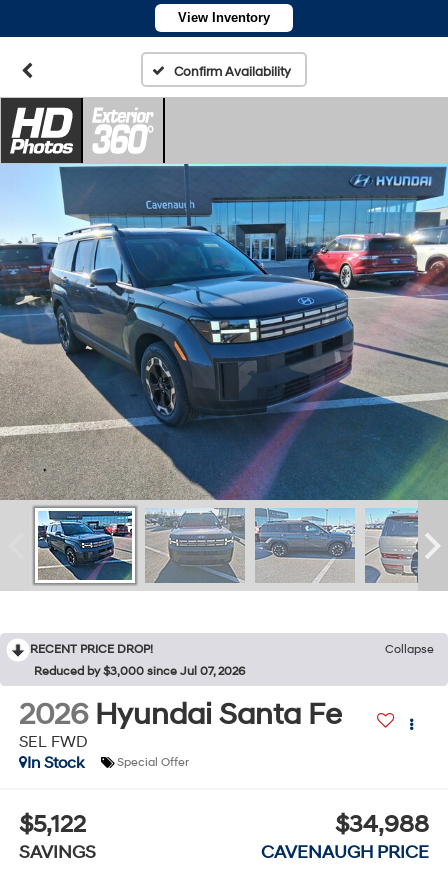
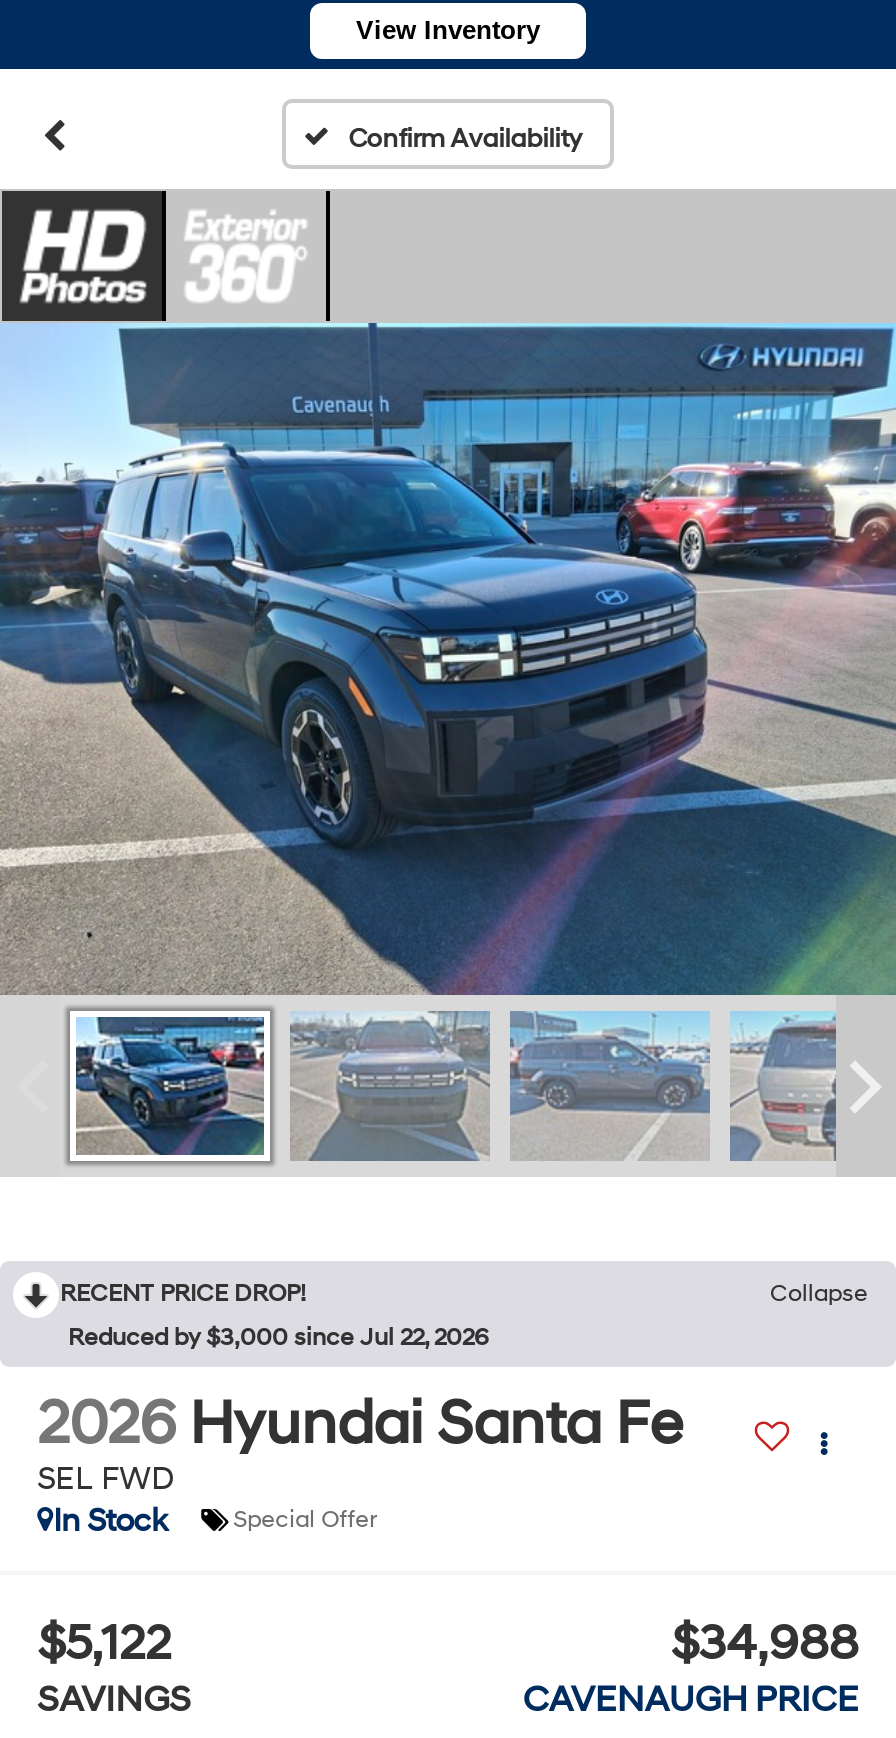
- Reduced by $3,000 since Jul 07, 2026
+ Reduced by $3,000 since Jul 22, 2026
